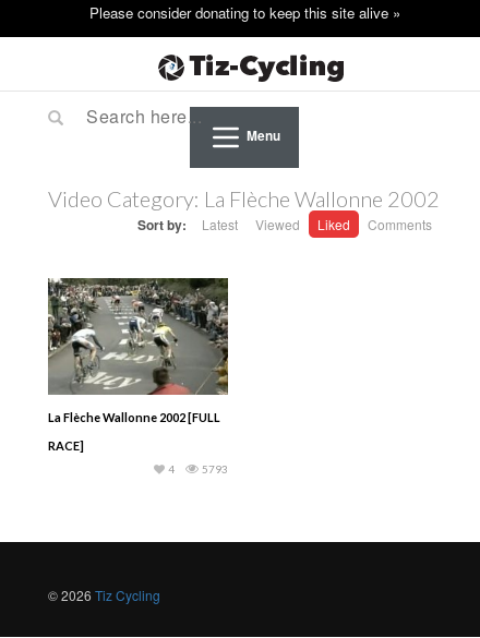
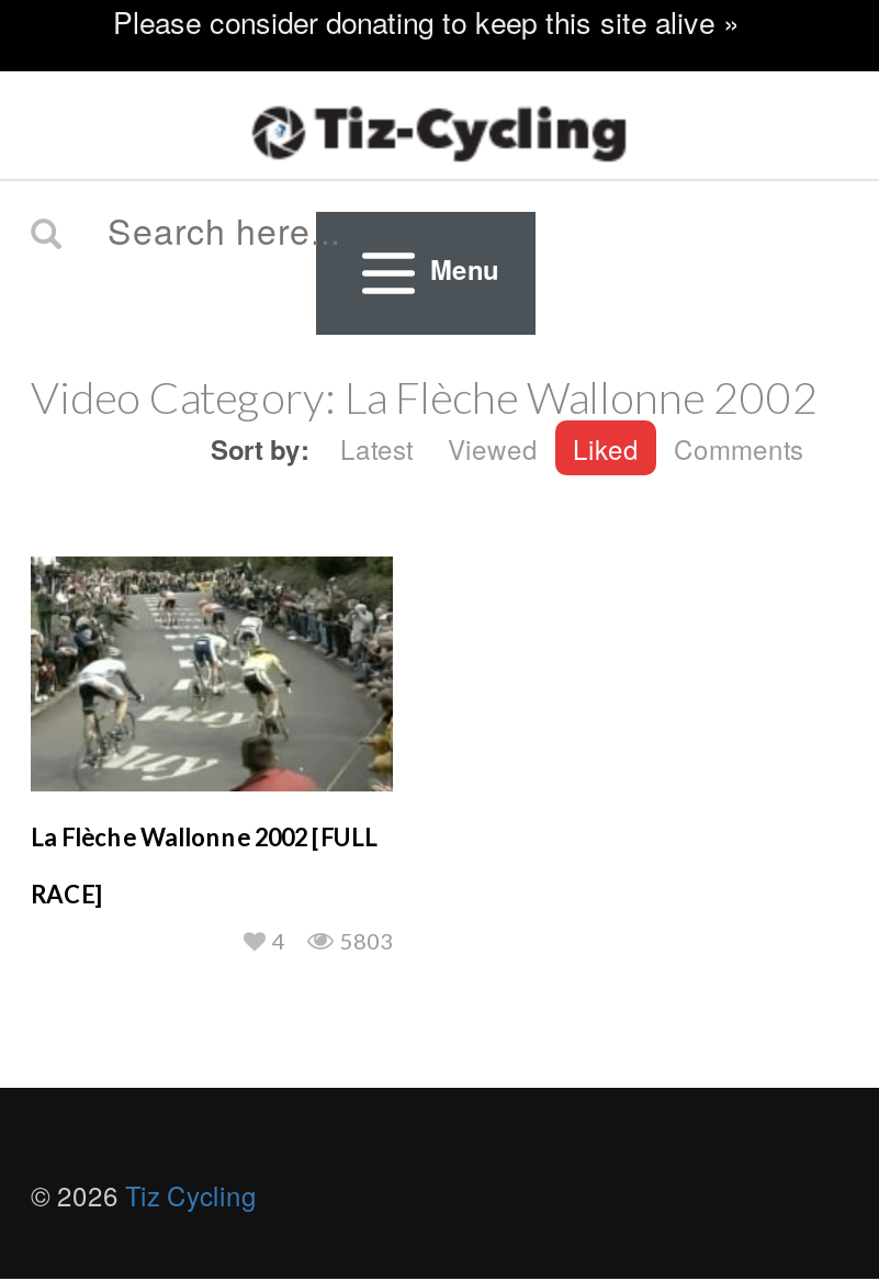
- 5793
+ 5803
